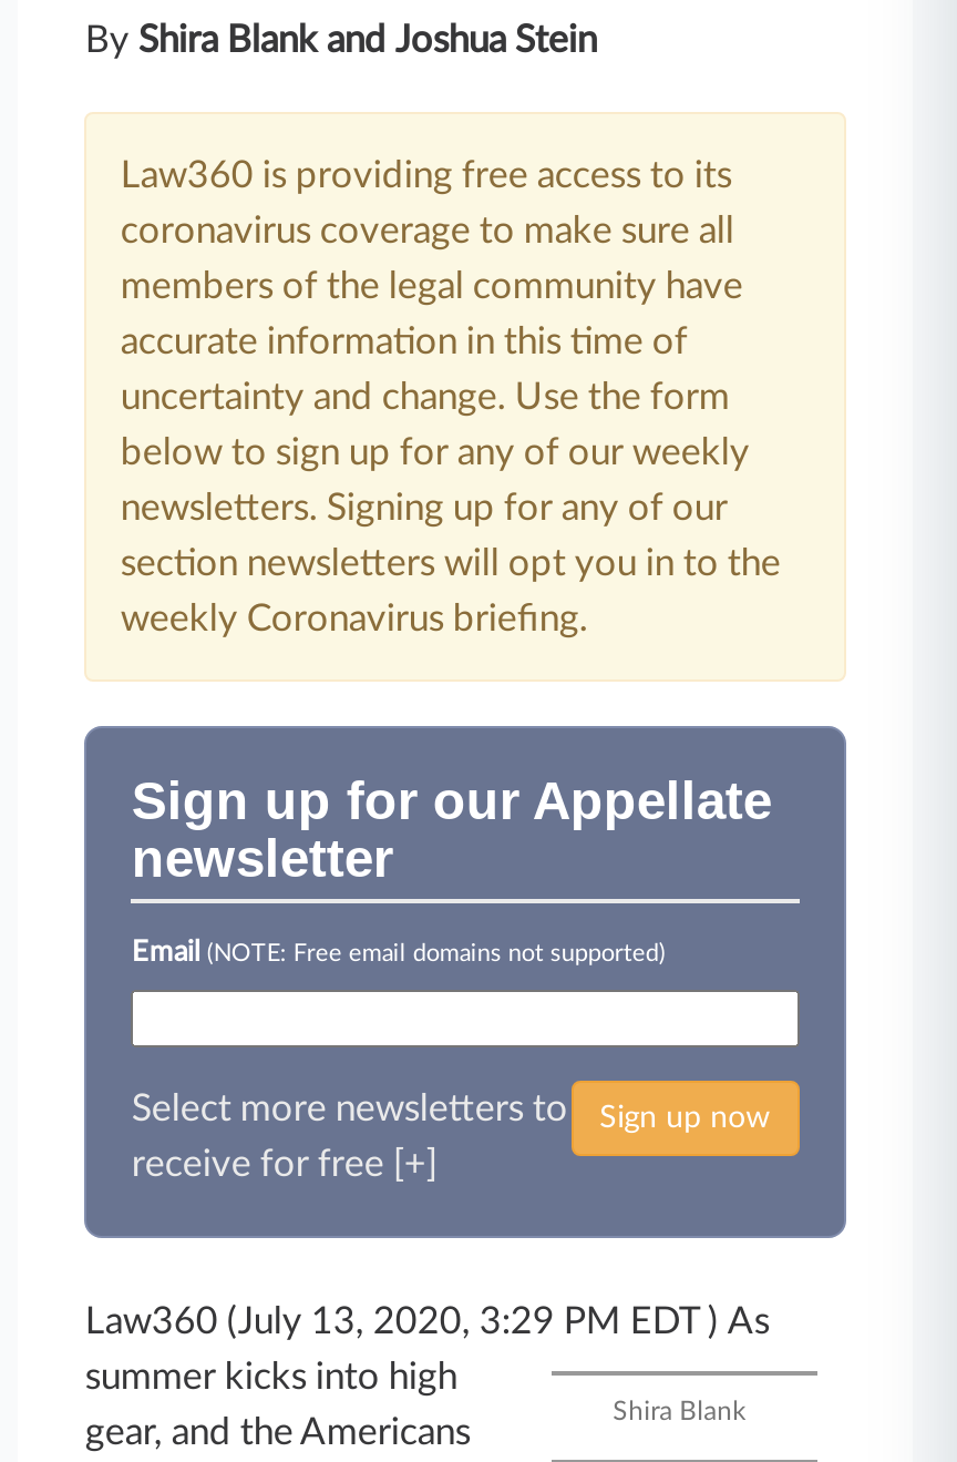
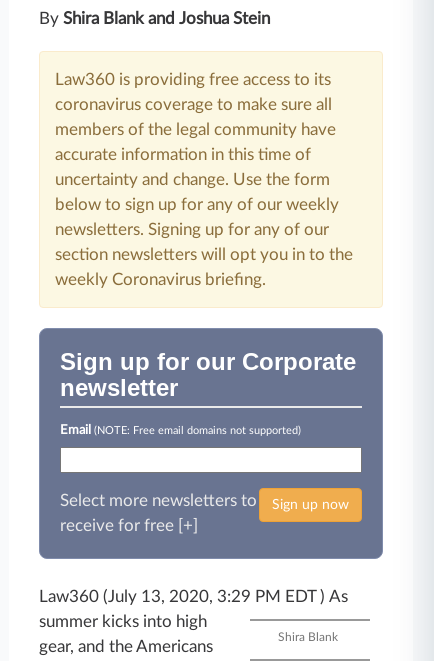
- Sign up for our Appellate
+ Sign up for our Corporate
